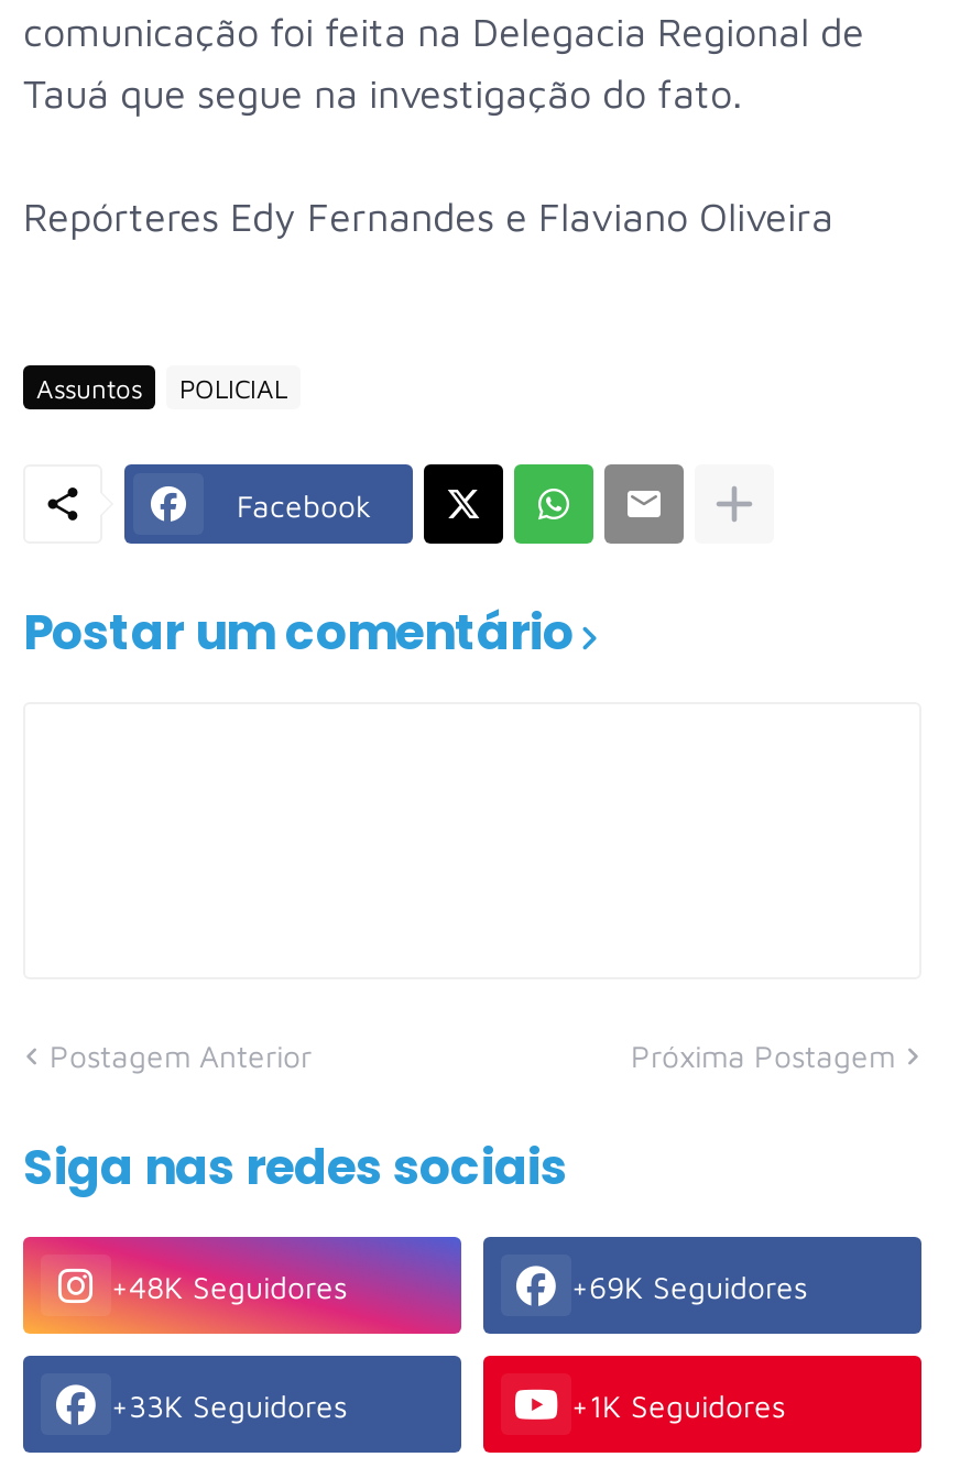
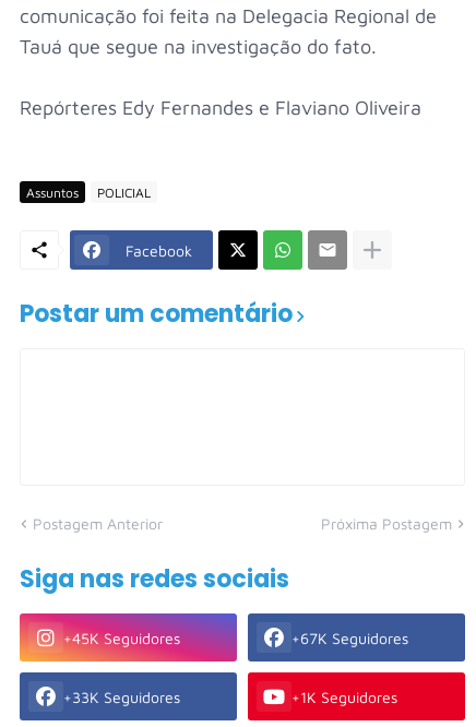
- +48K Seguidores
+ +45K Seguidores

- +69K Seguidores
+ +67K Seguidores
